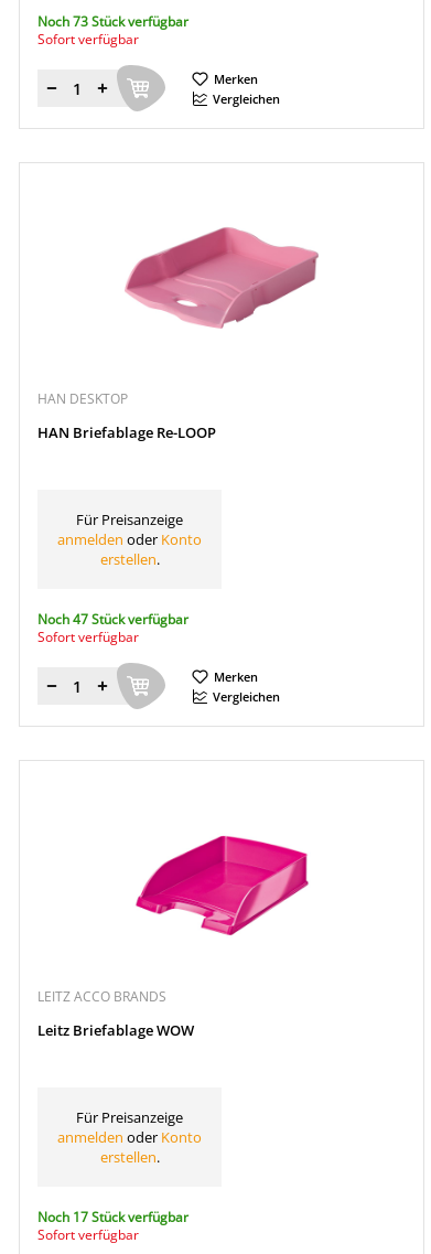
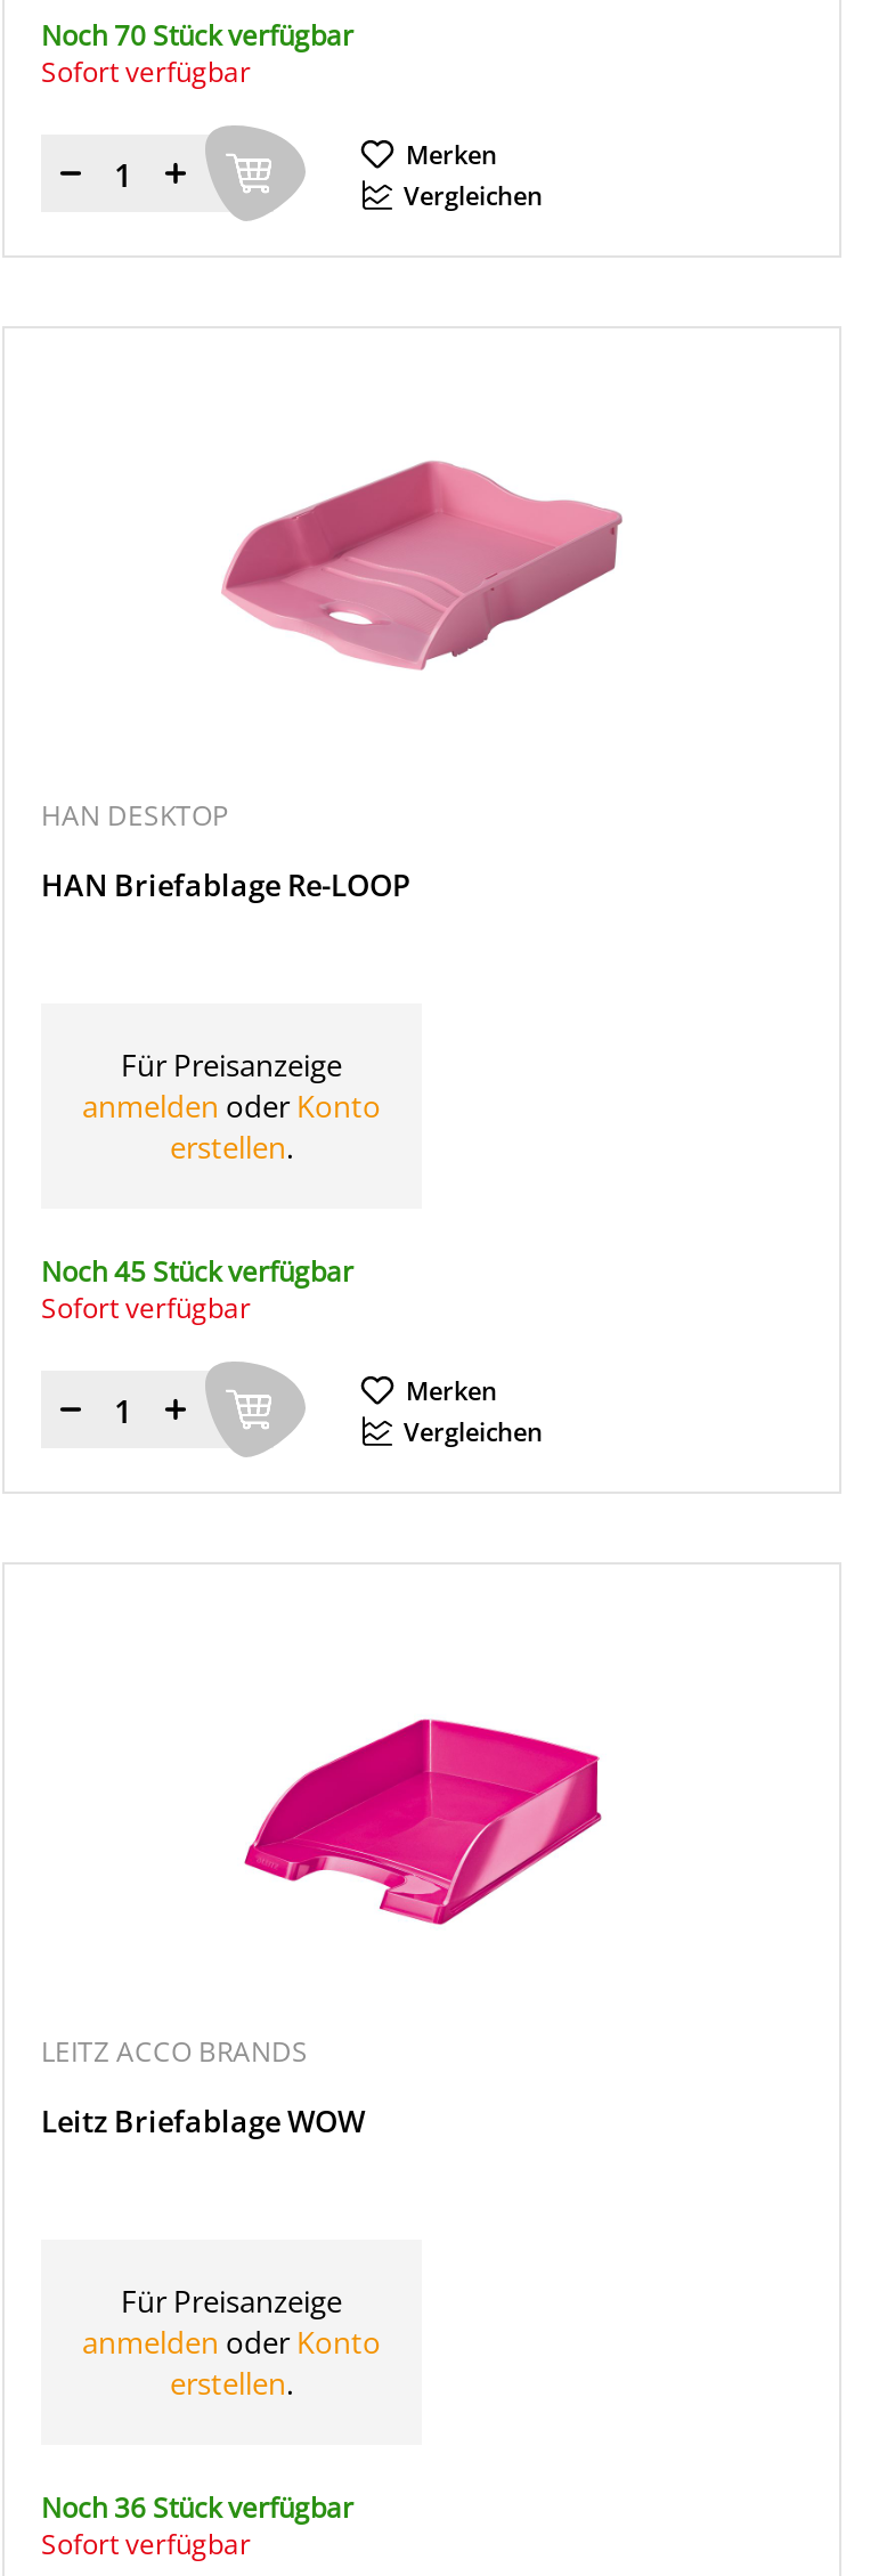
- Noch 73 Stück verfügbar
+ Noch 70 Stück verfügbar

- Noch 47 Stück verfügbar
+ Noch 45 Stück verfügbar

- Noch 17 Stück verfügbar
+ Noch 36 Stück verfügbar
